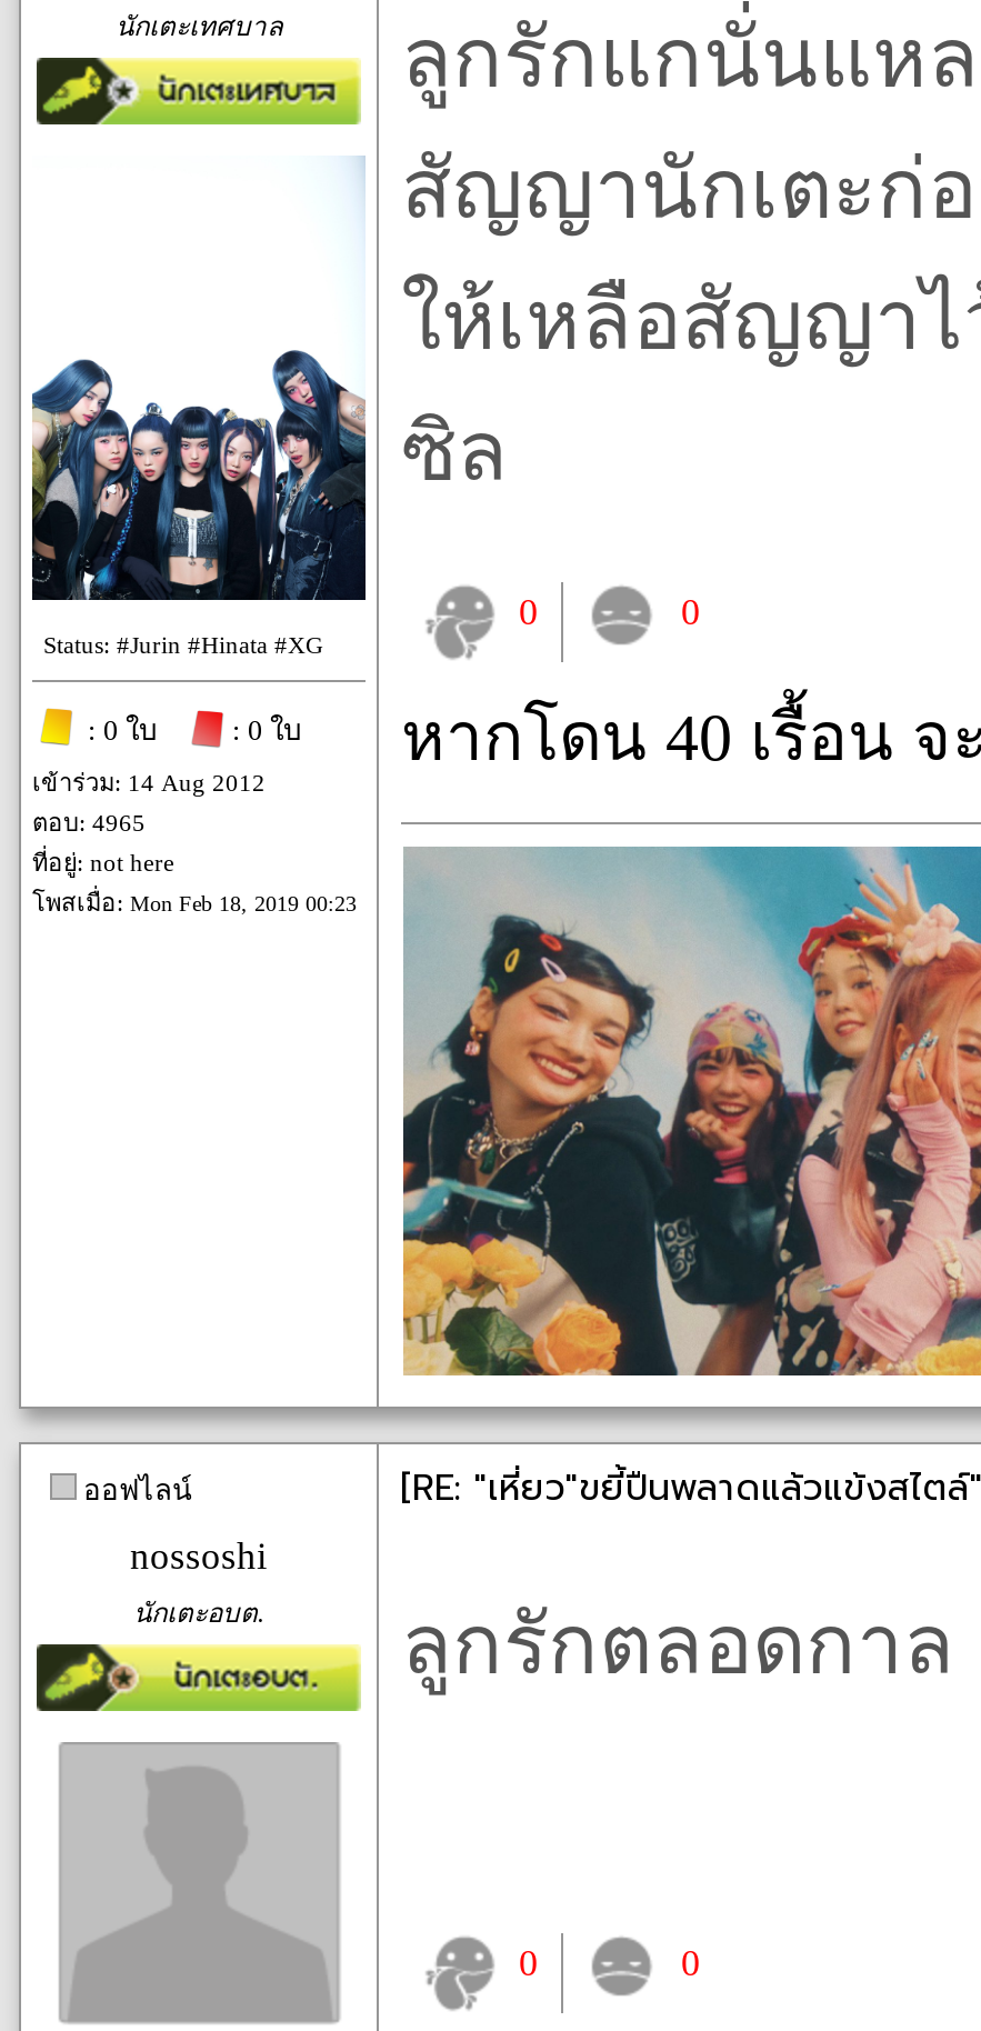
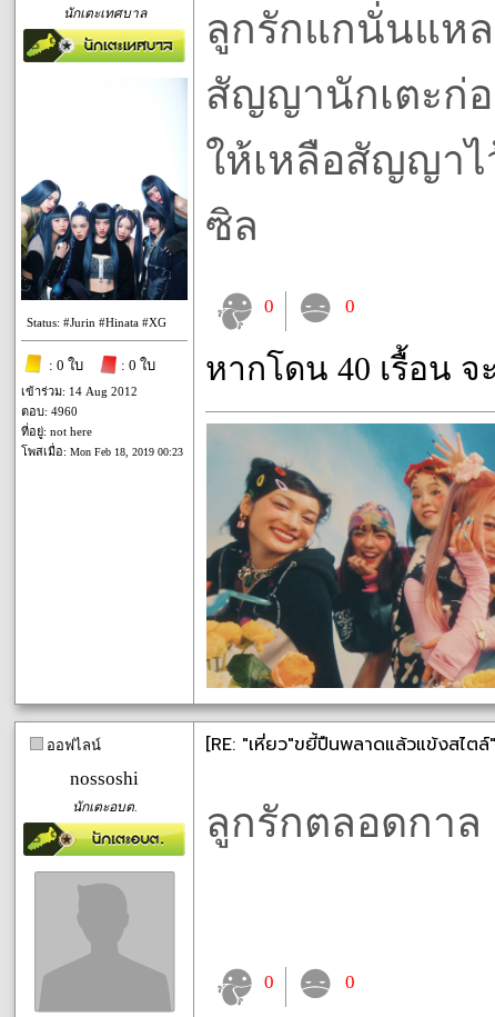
- ตอบ: 4965
+ ตอบ: 4960
